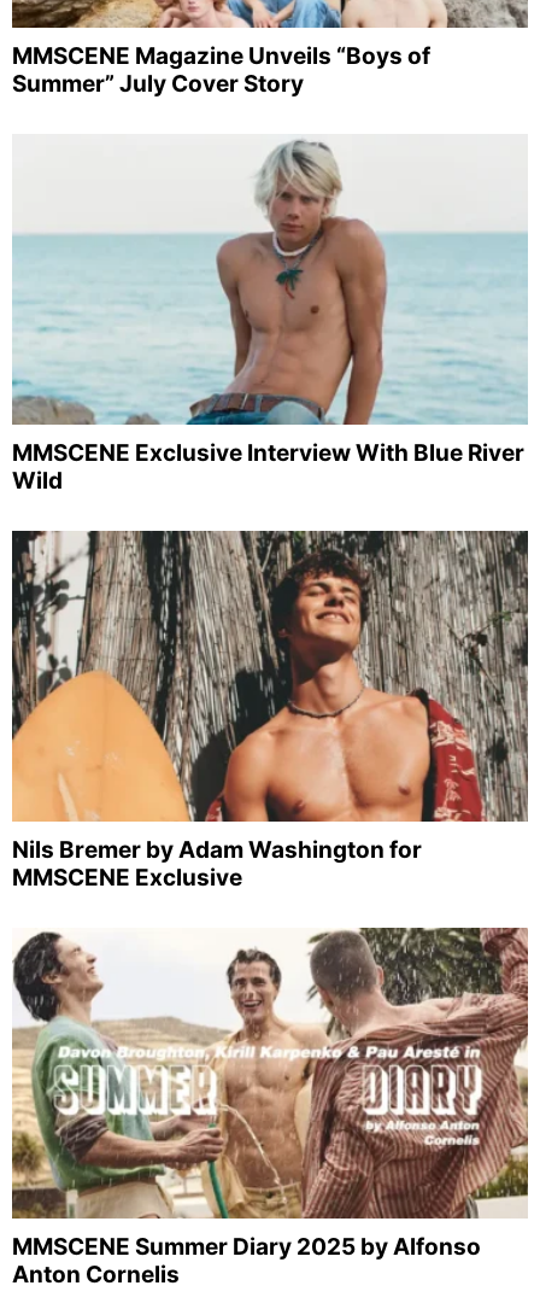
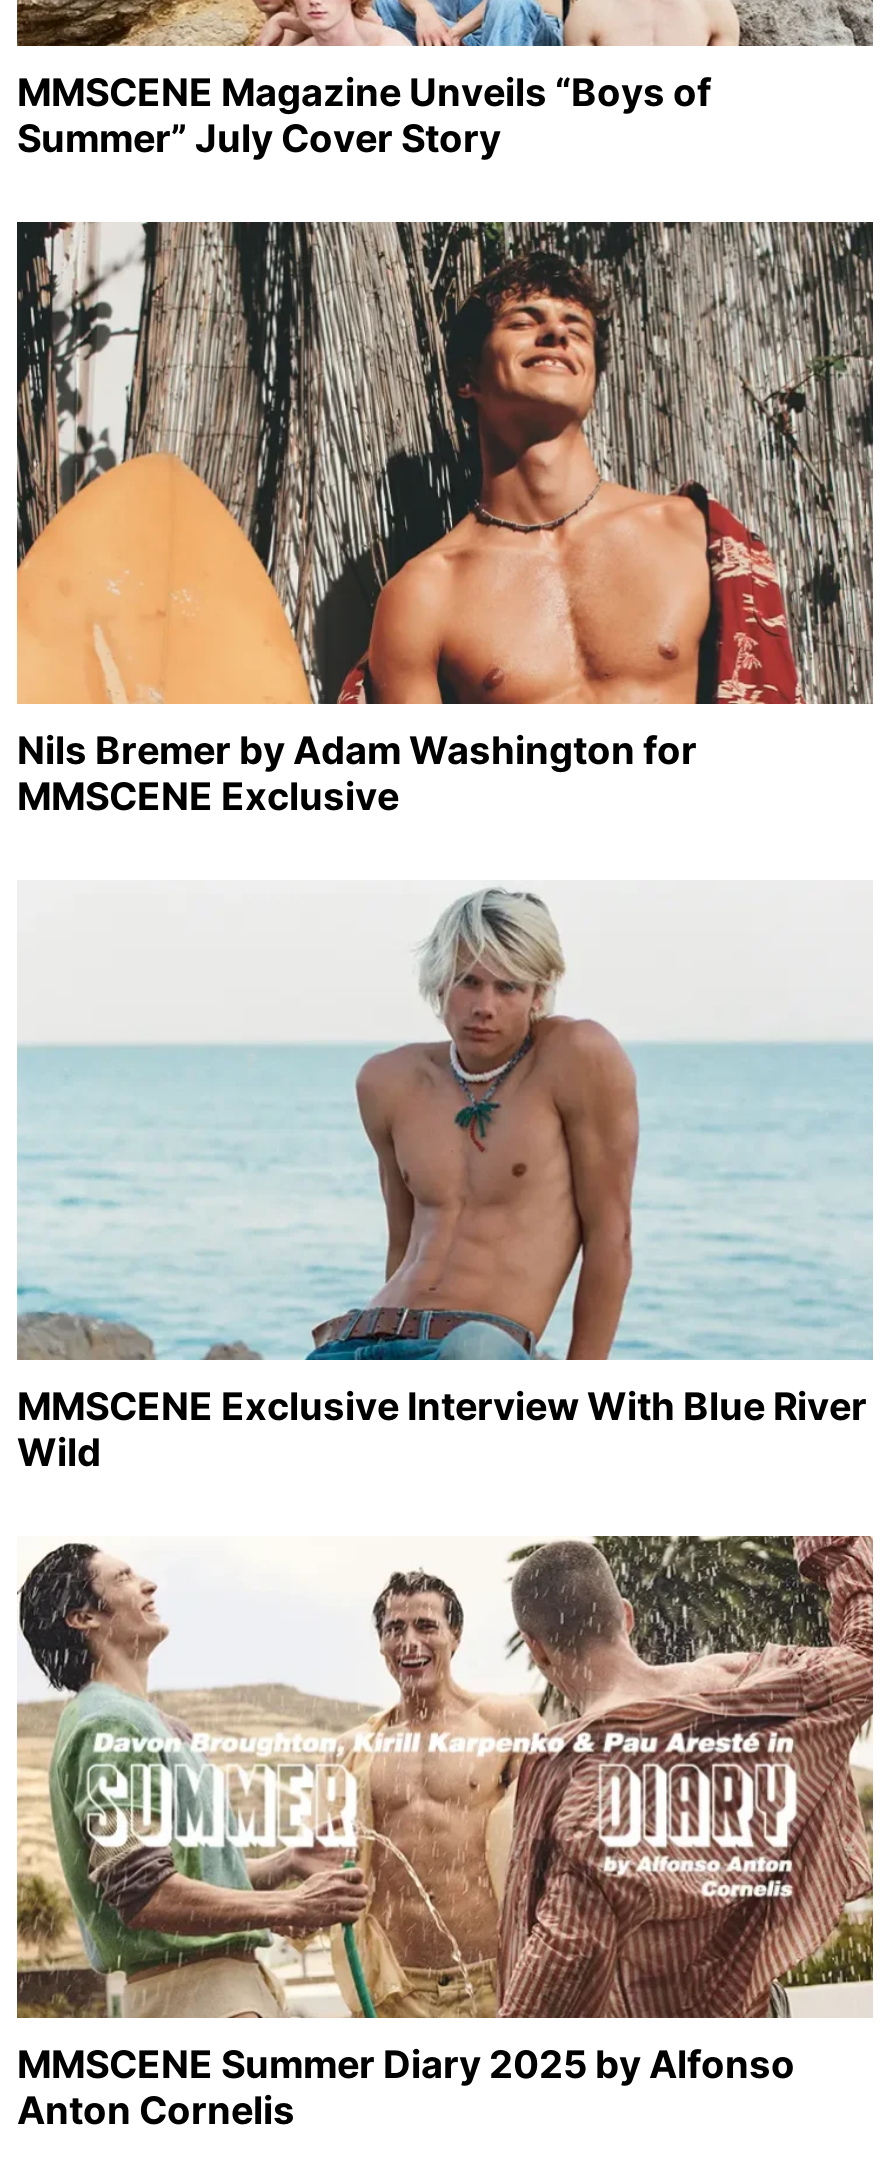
moved down: [image] | MMSCENE Exclusive Interview With Blue River | Wild

moved up: [image] | Nils Bremer by Adam Washington for | MMSCENE Exclusive
